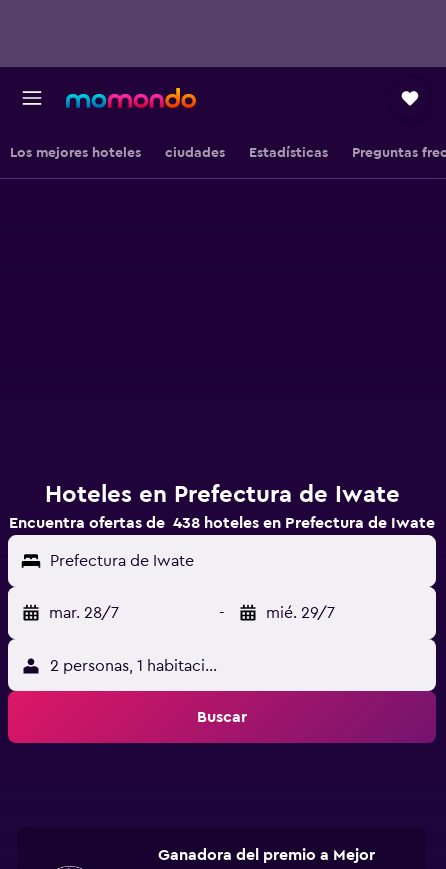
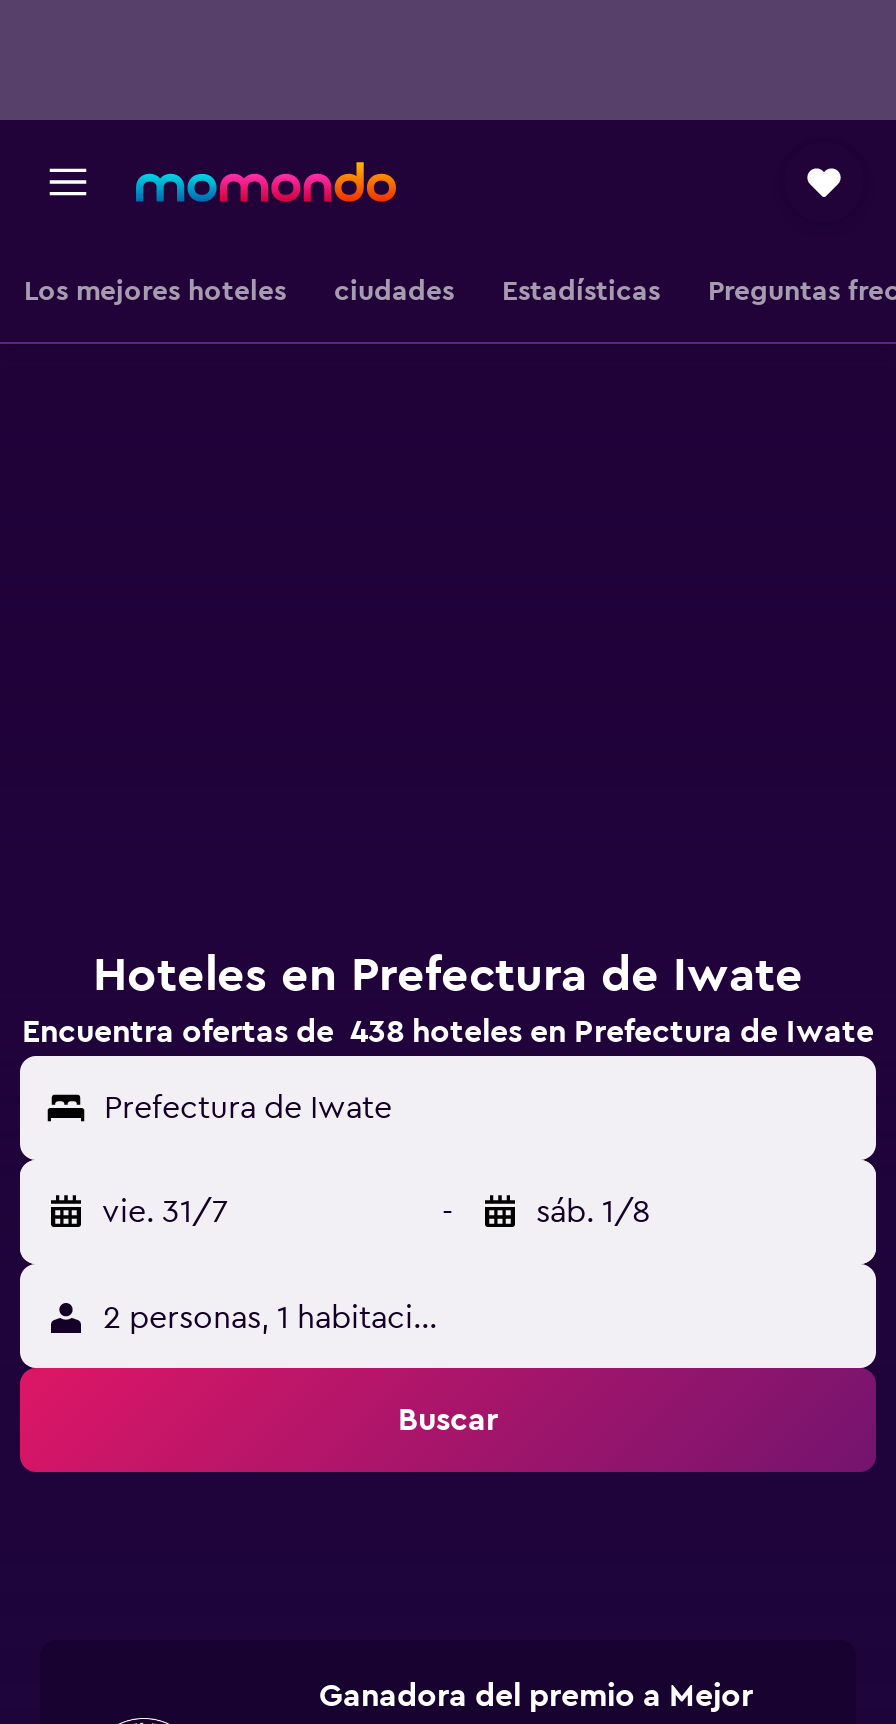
- mar. 28/7
+ vie. 31/7

- mié. 29/7
+ sáb. 1/8
